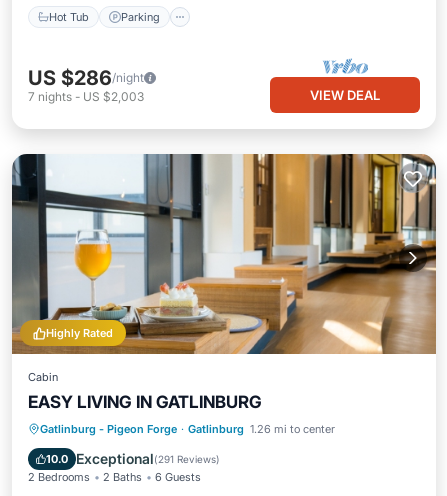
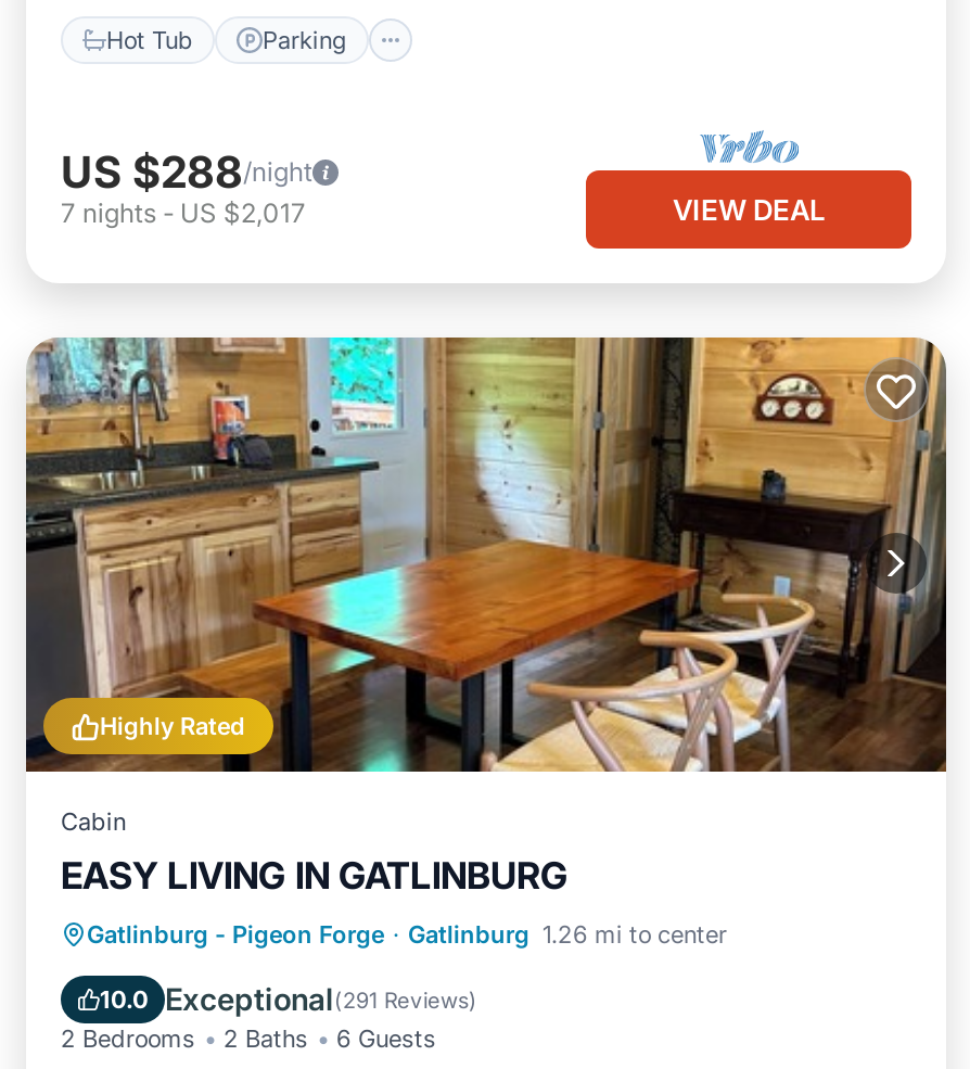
- US $286/night
+ US $288/night

- 7 nights - US $2,003
+ 7 nights - US $2,017

- [image]
+ [image]
